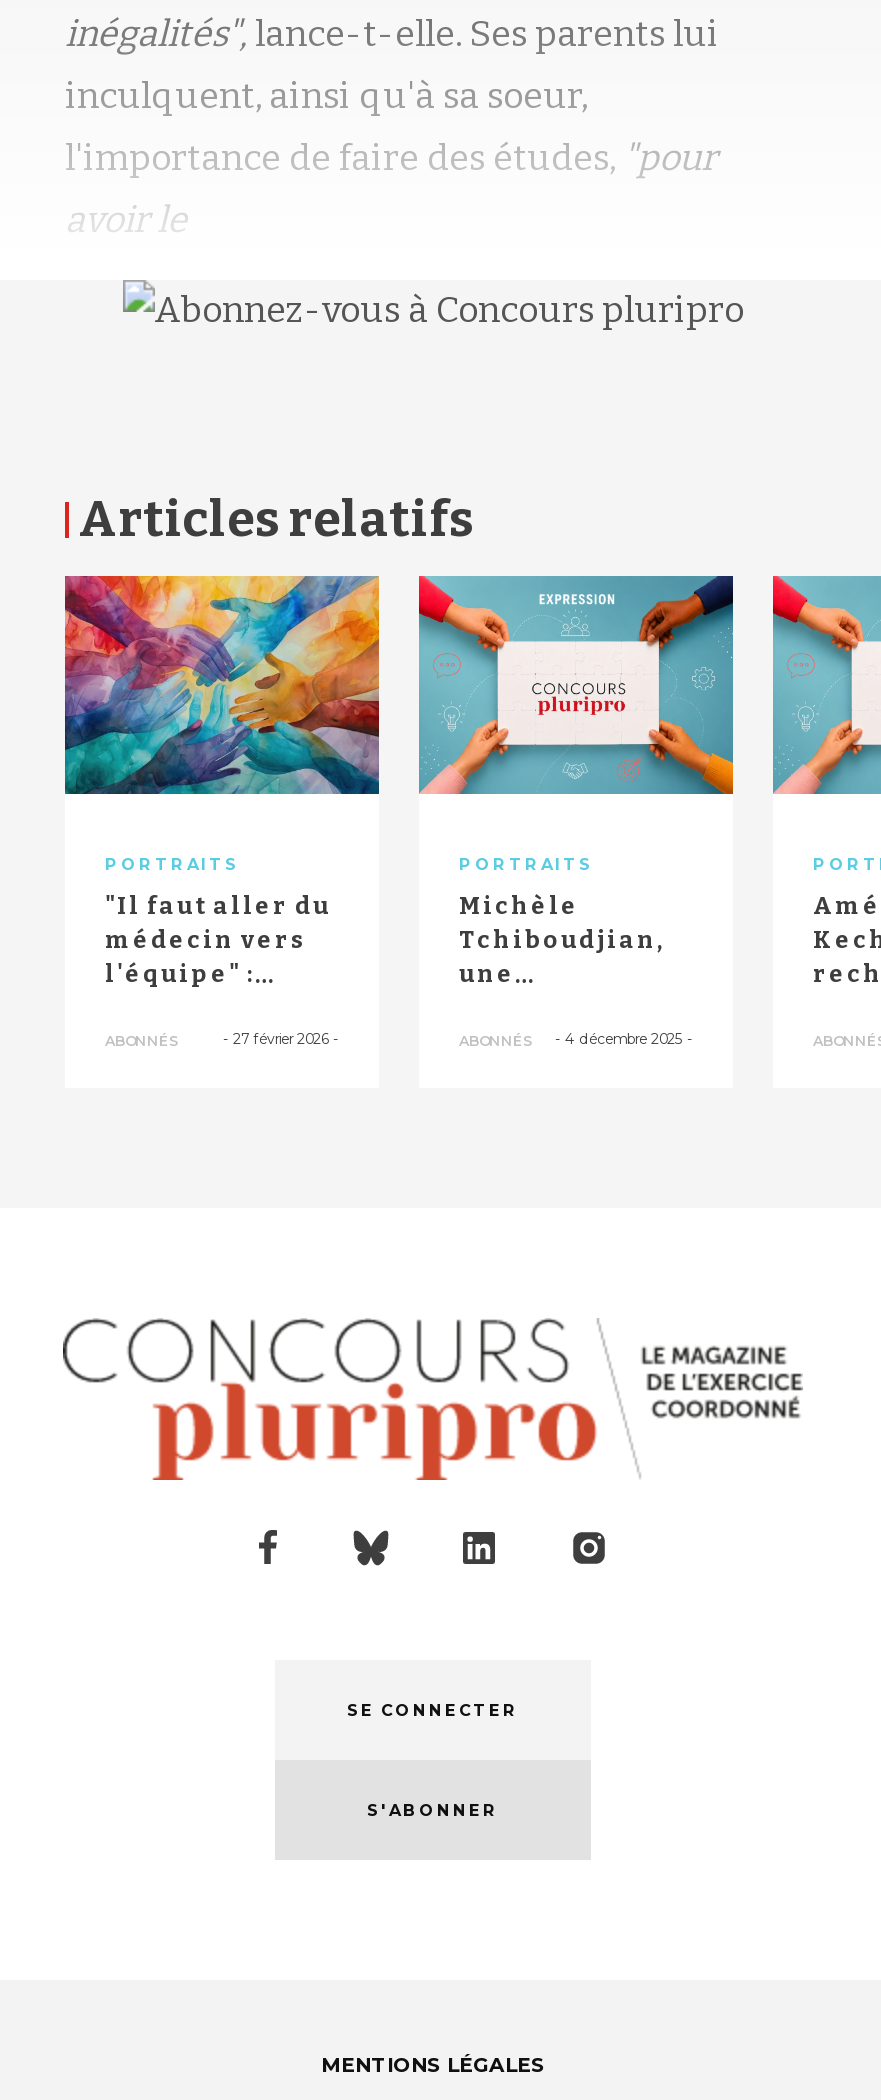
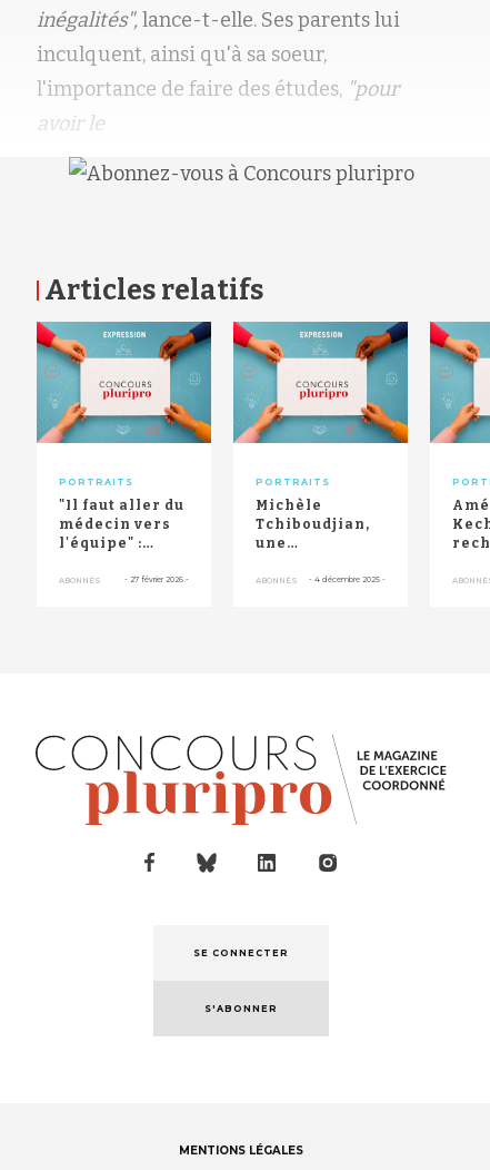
- [image]
+ [image]
